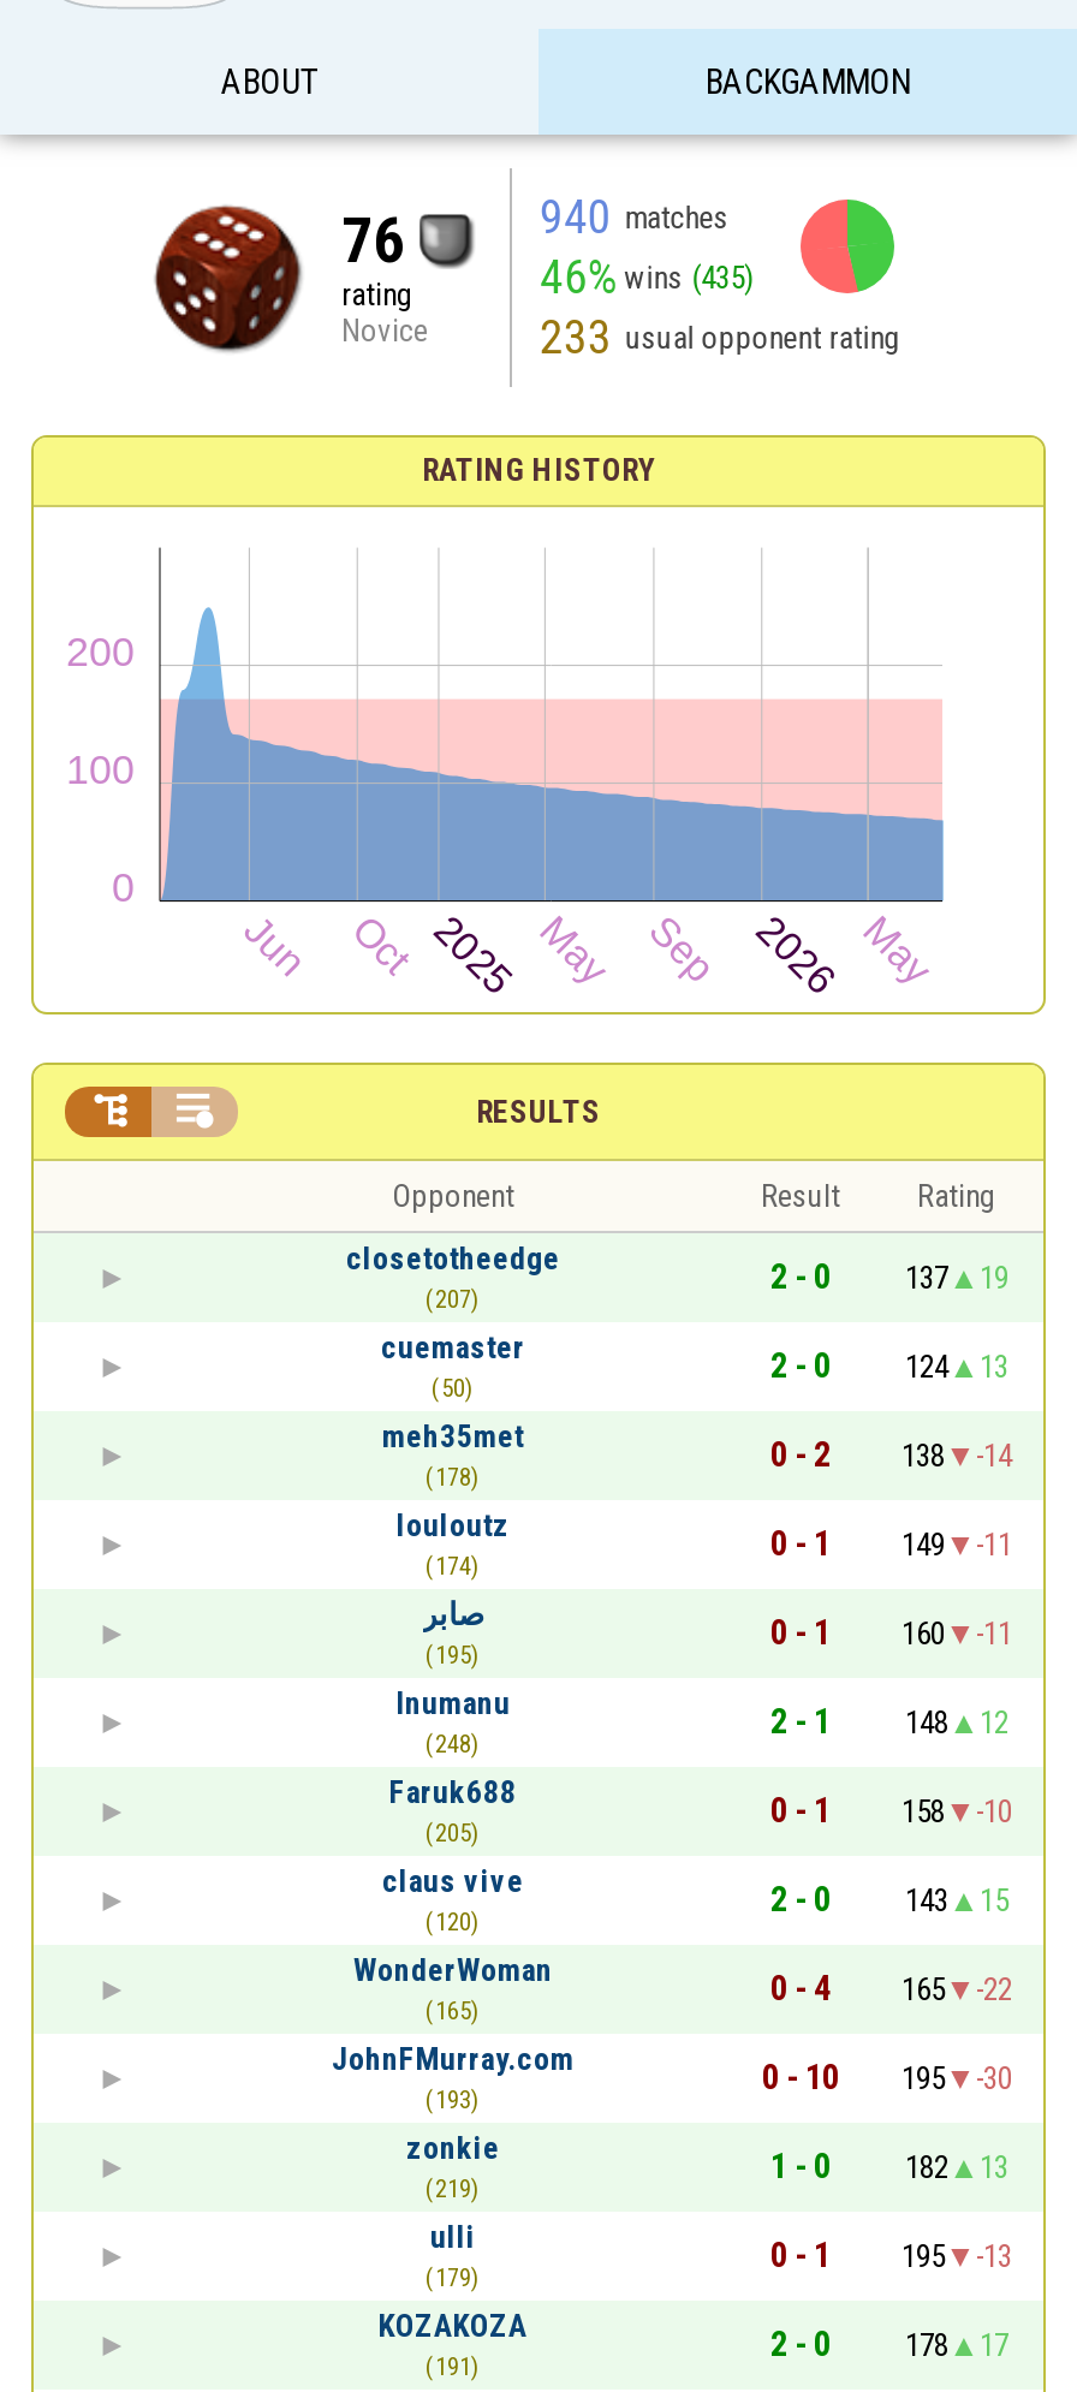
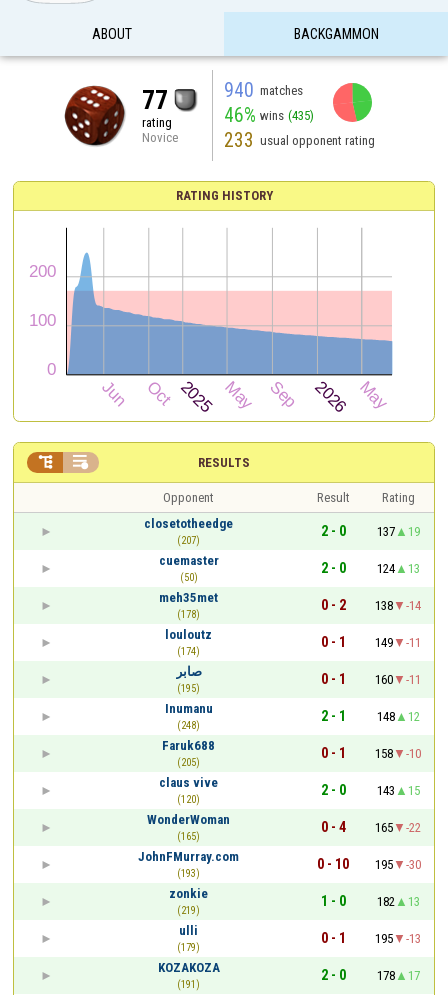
- 76
+ 77
